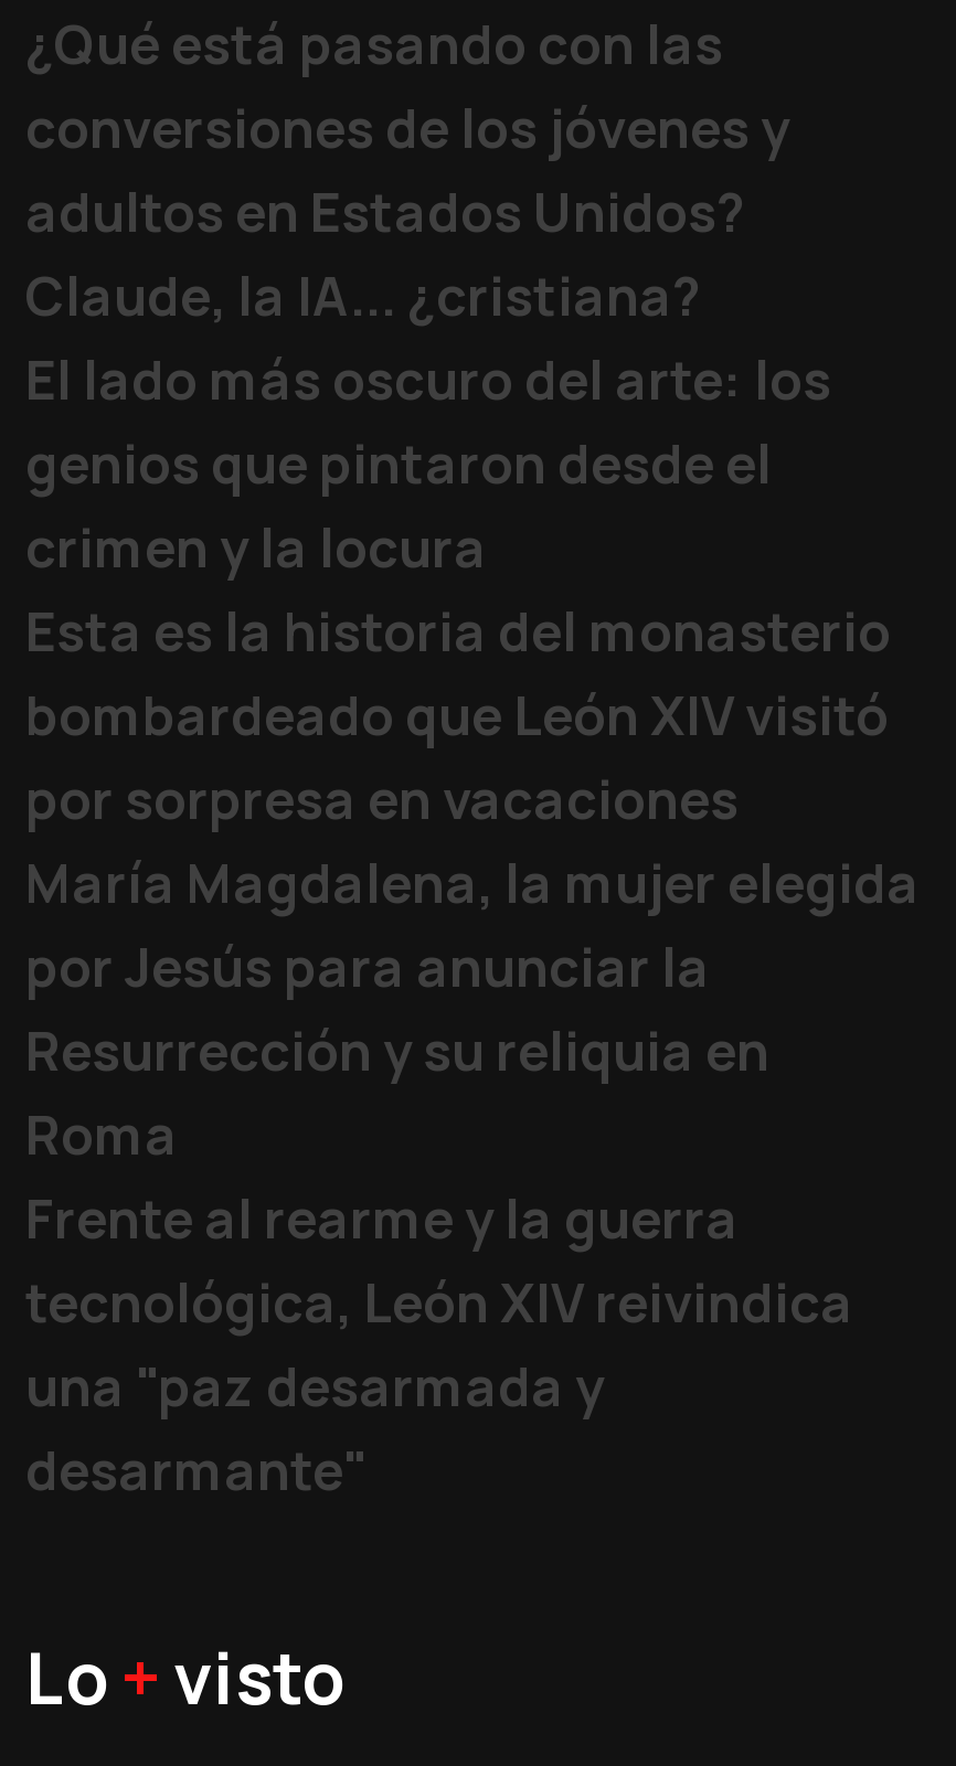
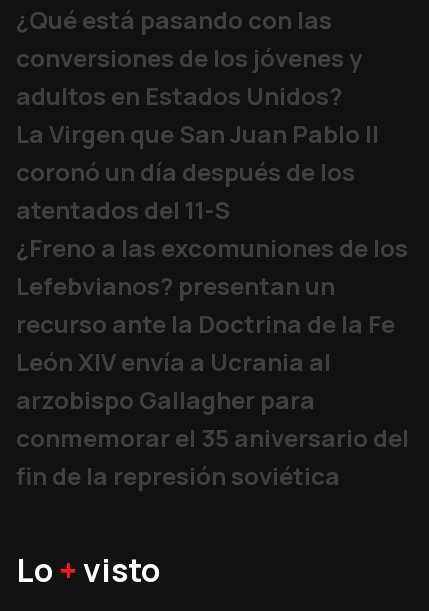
- Claude, la IA... ¿cristiana?
- El lado más oscuro del arte: los
- genios que pintaron desde el
- crimen y la locura
- Esta es la historia del monasterio
- bombardeado que León XIV visitó
- por sorpresa en vacaciones
- María Magdalena, la mujer elegida
- por Jesús para anunciar la
- Resurrección y su reliquia en
- Roma
- Frente al rearme y la guerra
- tecnológica, León XIV reivindica
- una "paz desarmada y
- desarmante"
+ La Virgen que San Juan Pablo II
+ coronó un día después de los
+ atentados del 11-S
+ ¿Freno a las excomuniones de los
+ Lefebvianos? presentan un
+ recurso ante la Doctrina de la Fe
+ León XIV envía a Ucrania al
+ arzobispo Gallagher para
+ conmemorar el 35 aniversario del
+ fin de la represión soviética
